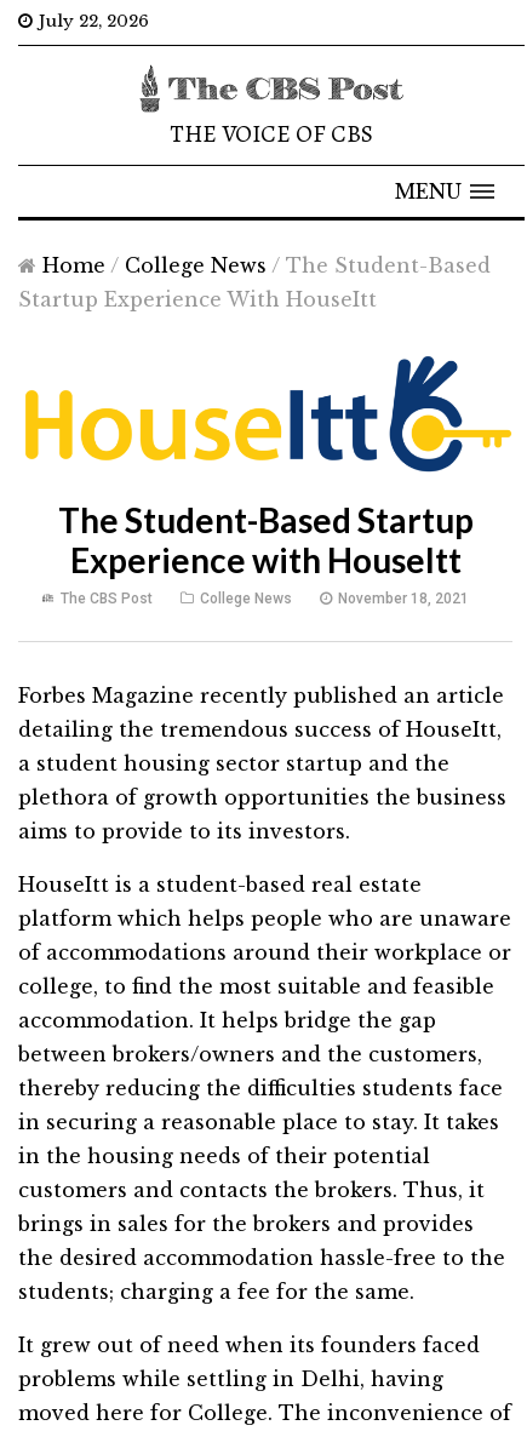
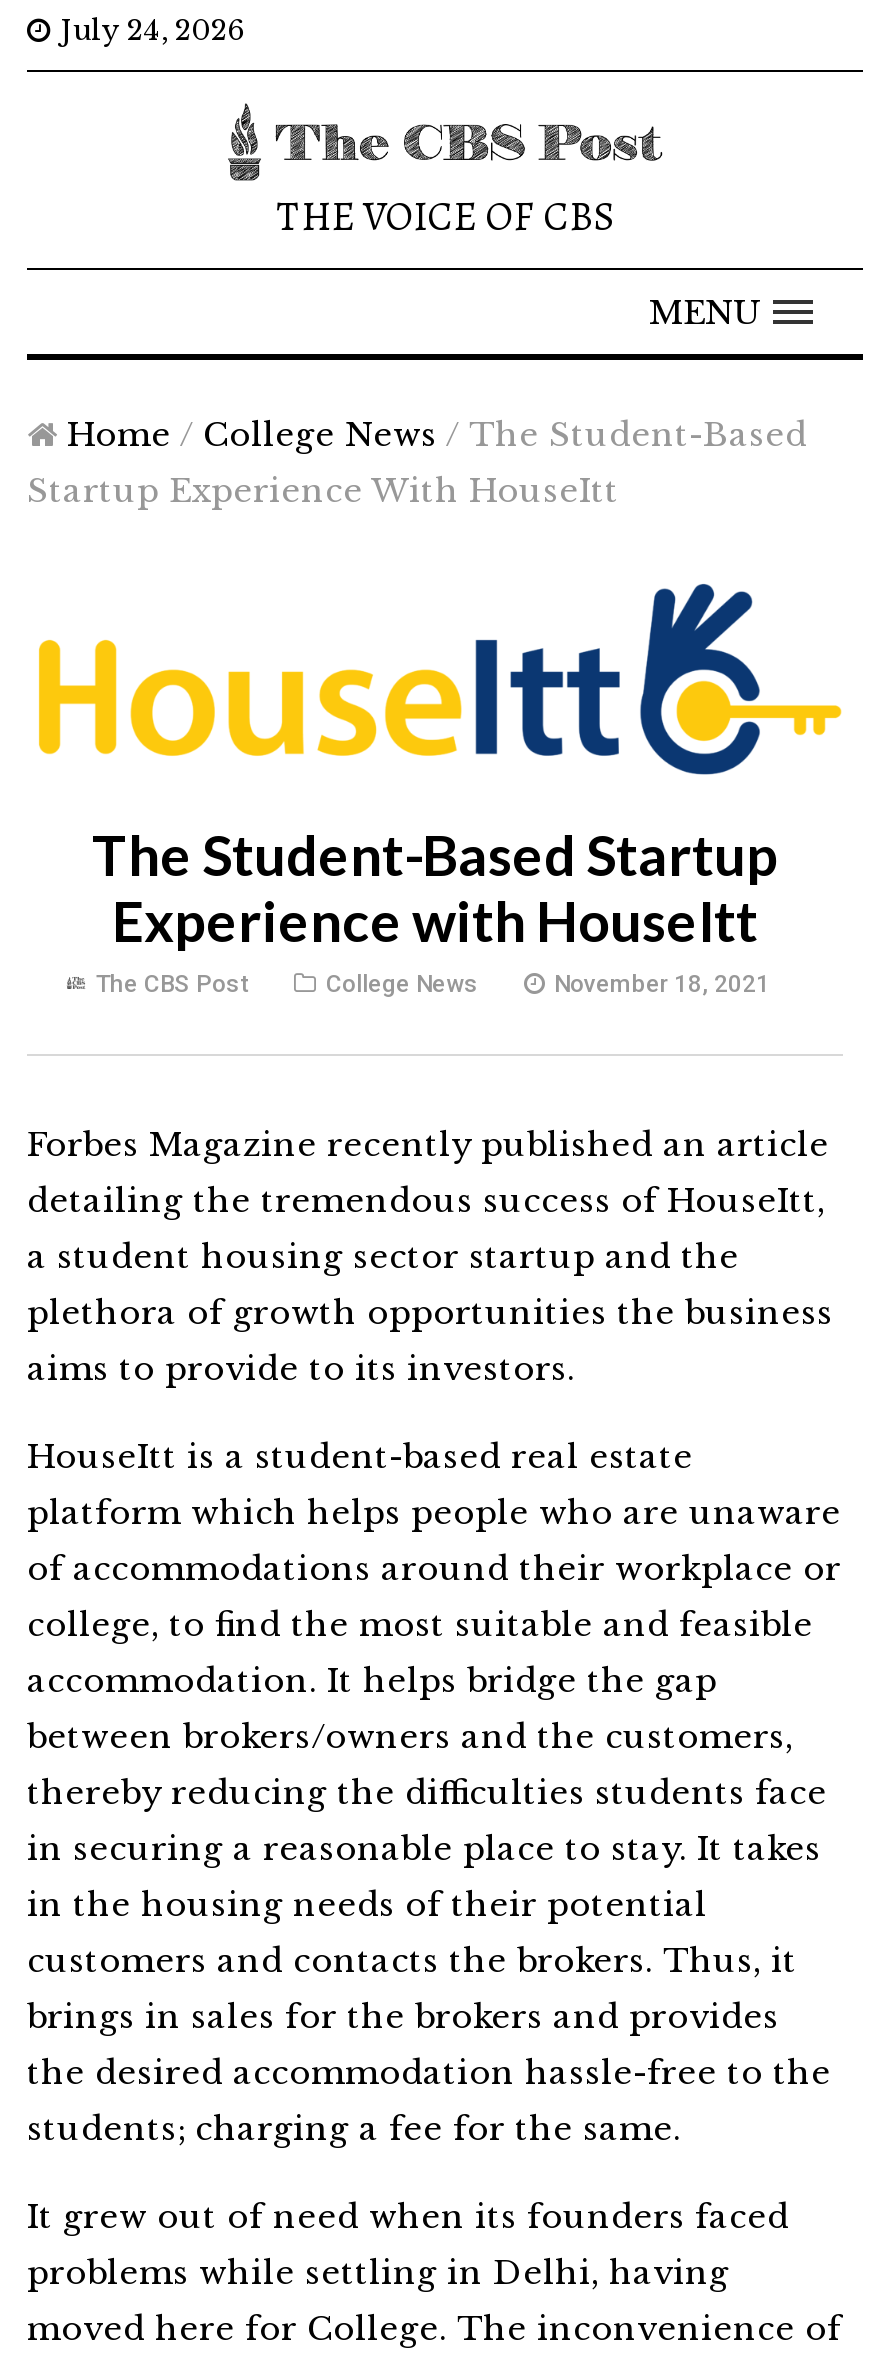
- July 22, 2026
+ July 24, 2026
